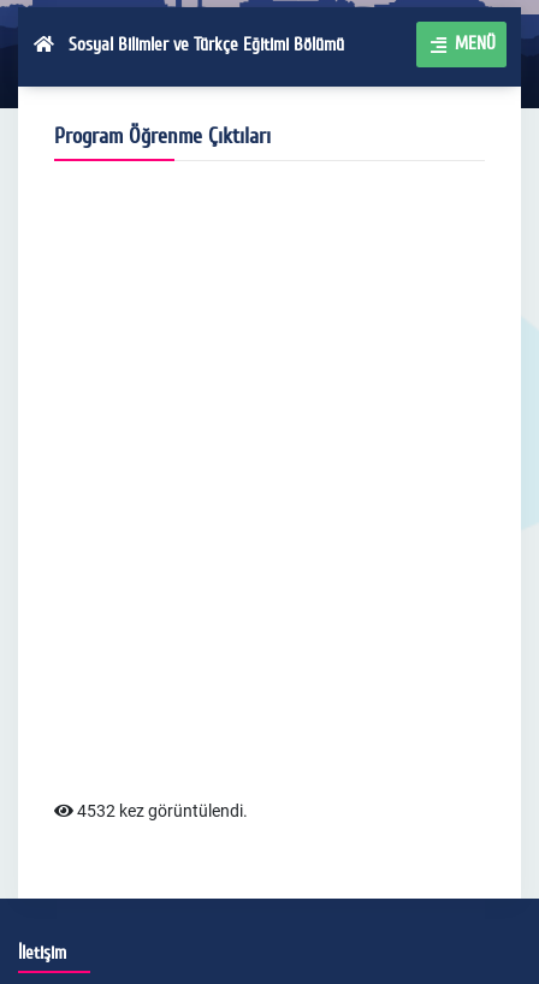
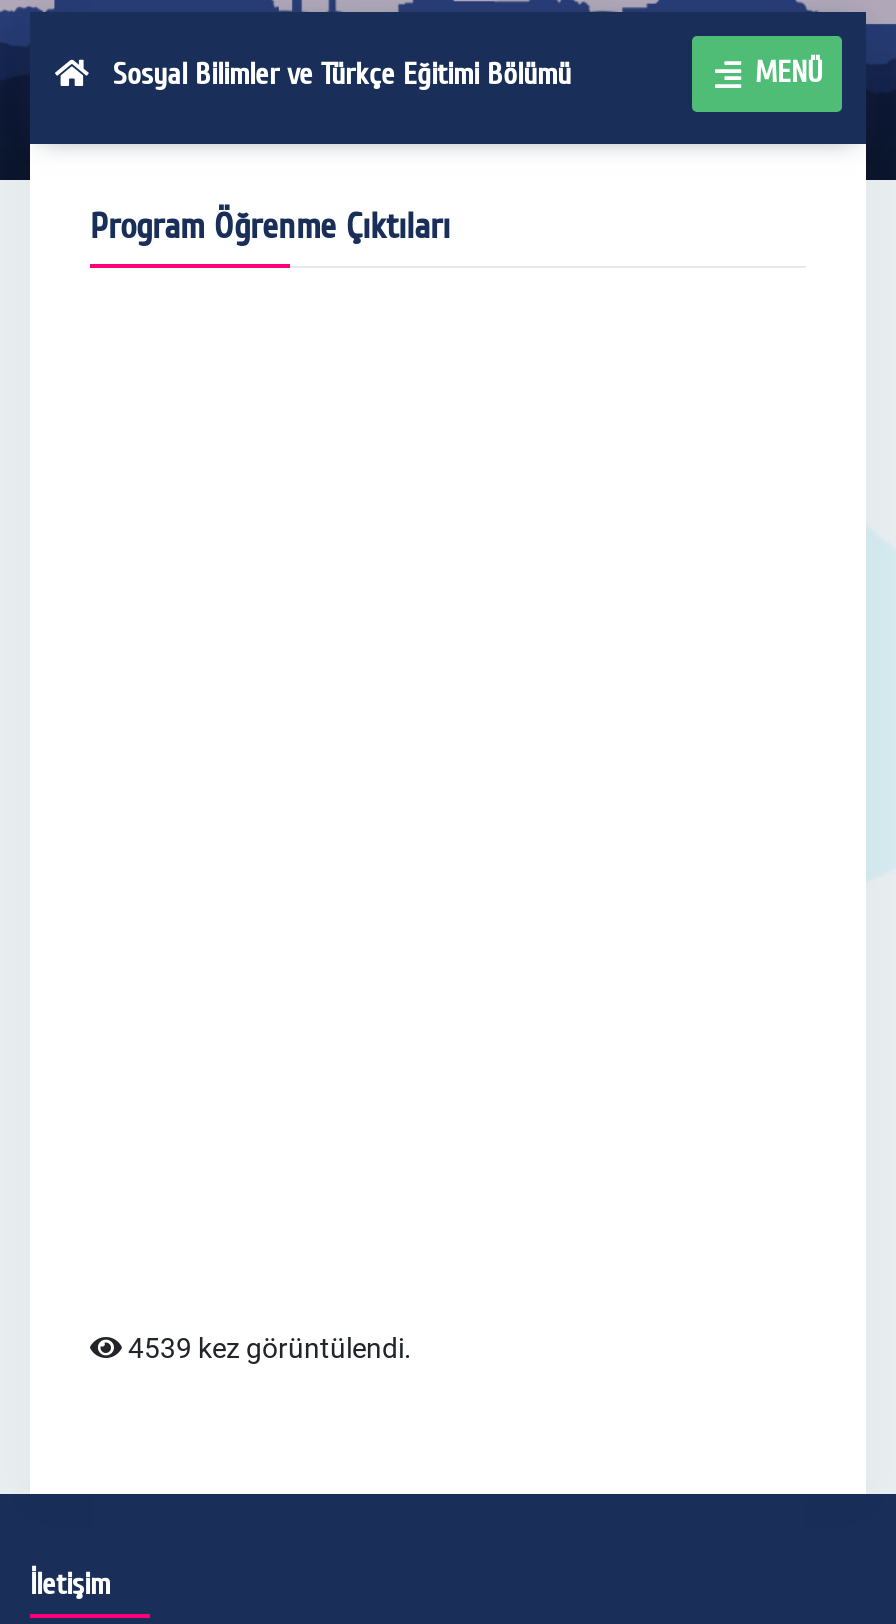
- 4532 kez görüntülendi.
+ 4539 kez görüntülendi.
